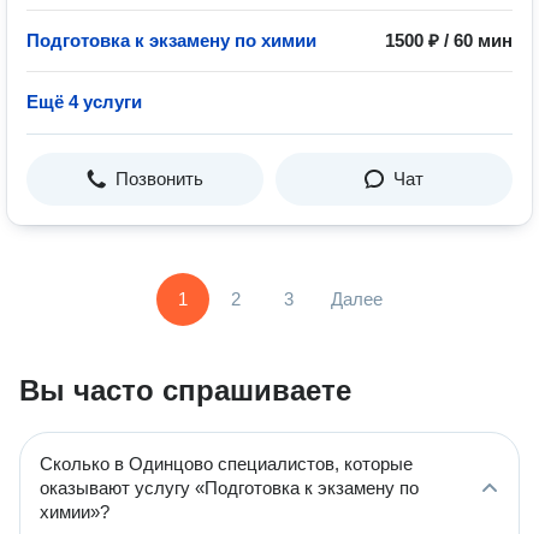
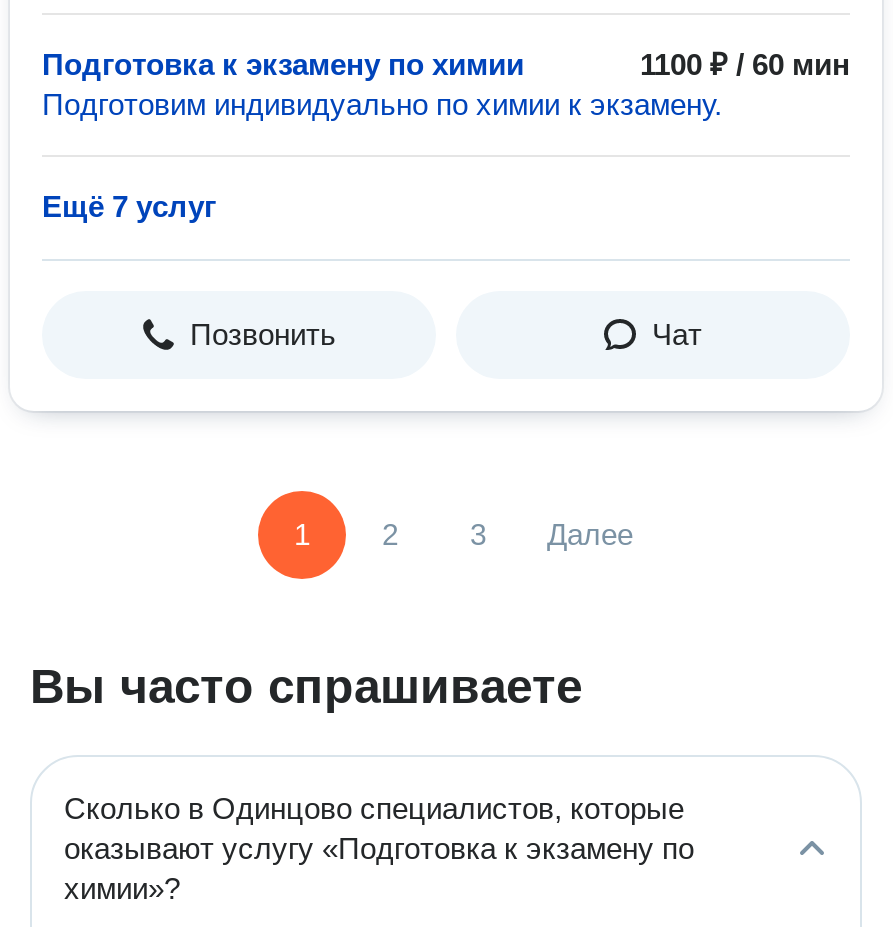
- 1500 ₽ / 60 мин
+ 1100 ₽ / 60 мин
+ Подготовим индивидуально по химии к экзамену.

- Ещё 4 услуги
+ Ещё 7 услуг
